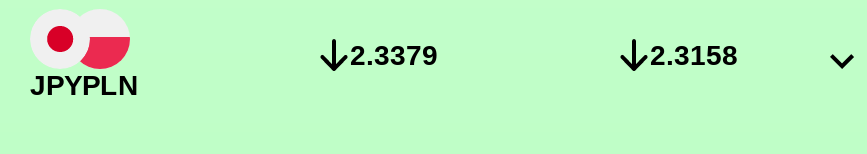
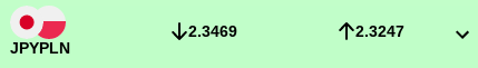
- 2.3379
+ 2.3469

- 2.3158
+ 2.3247
